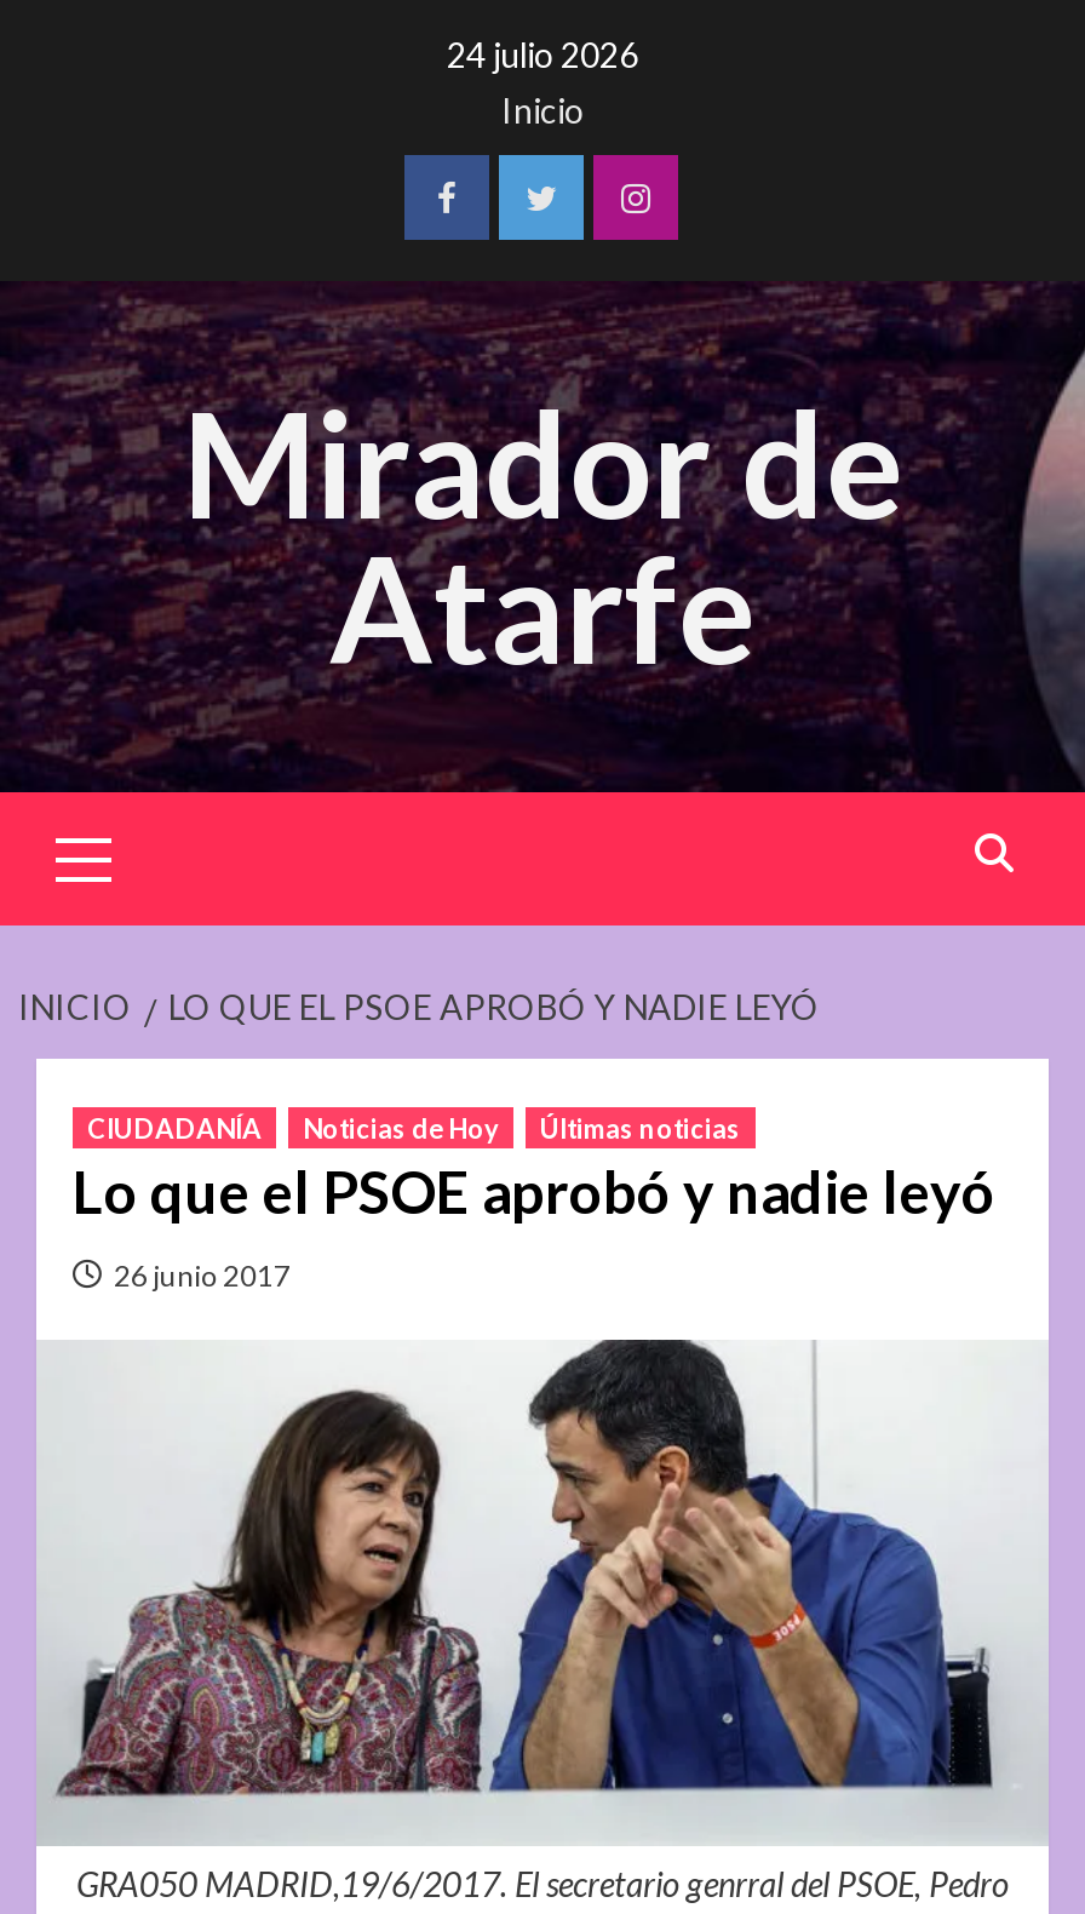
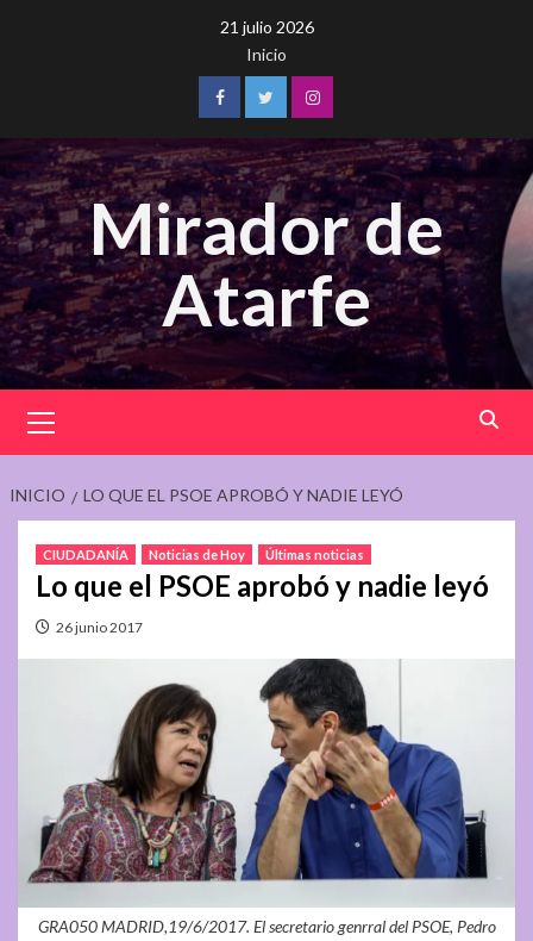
- 24 julio 2026
+ 21 julio 2026
